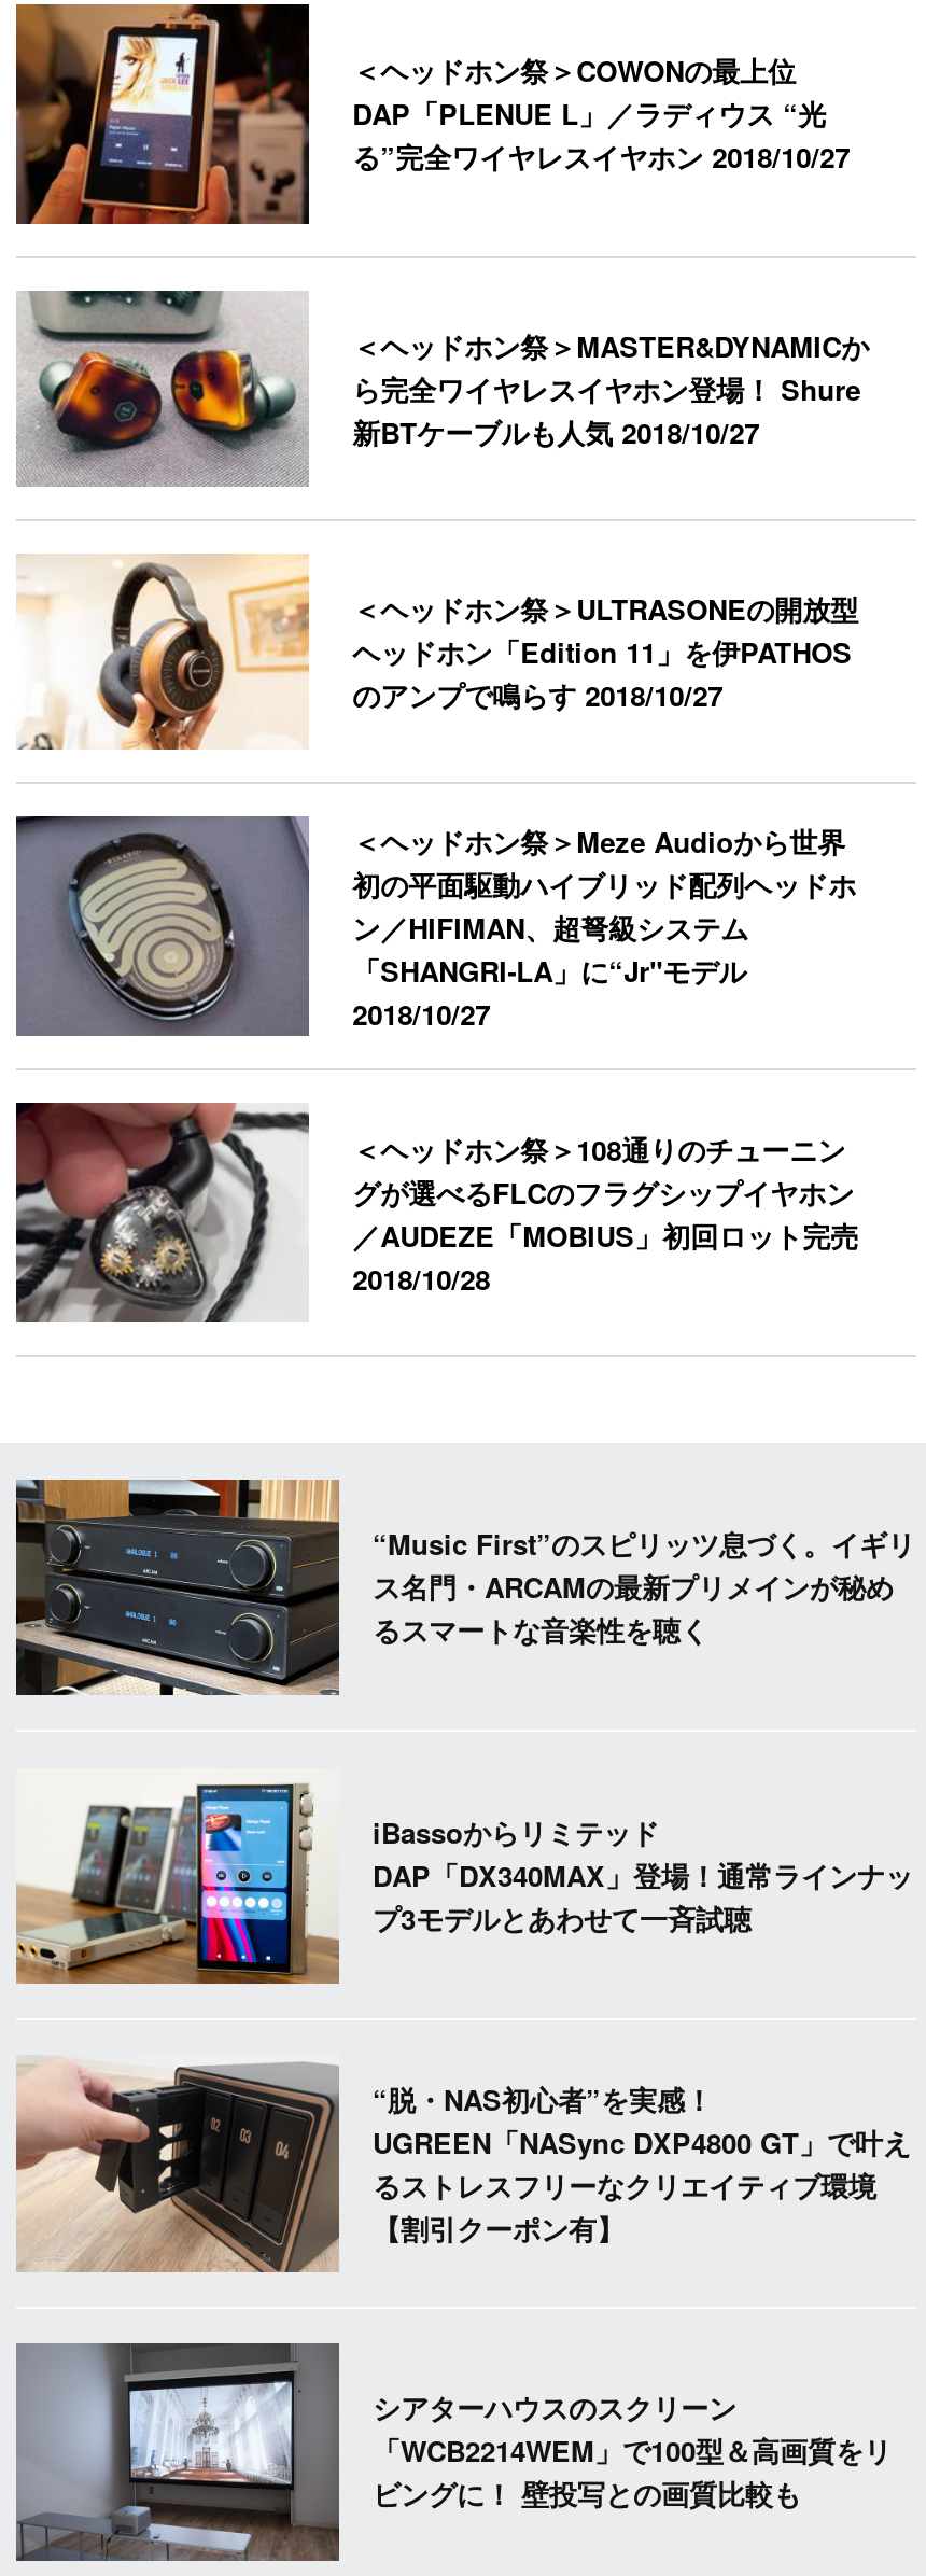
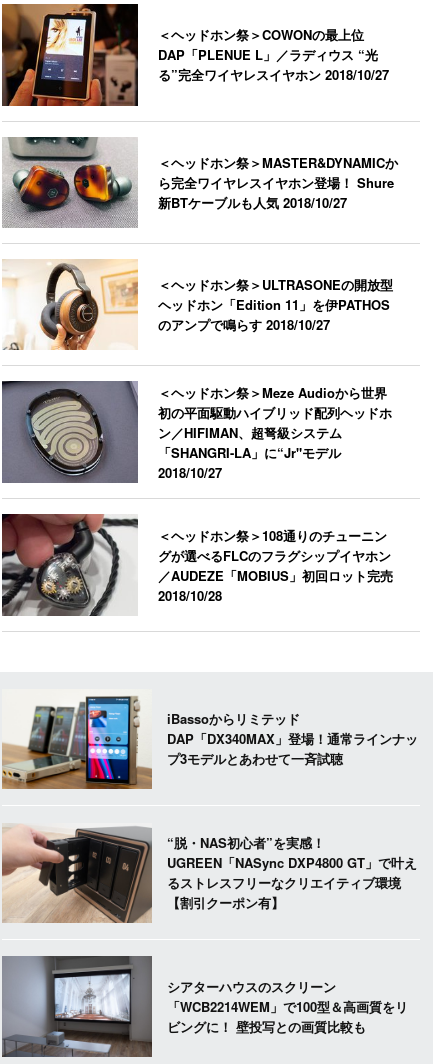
- [image]
- “Music First”のスピリッツ息づく。イギリ
- ス名門・ARCAMの最新プリメインが秘め
- るスマートな音楽性を聴く
